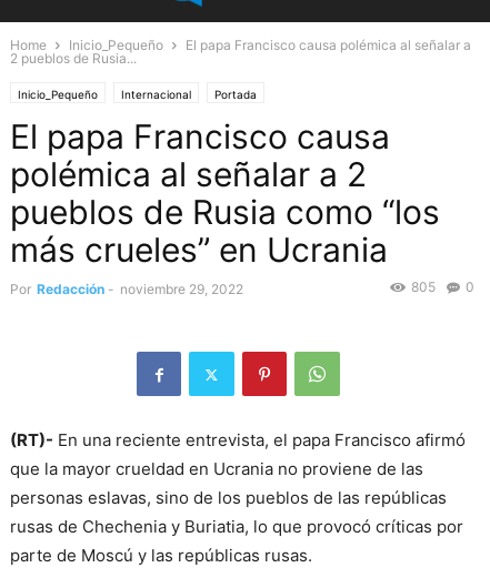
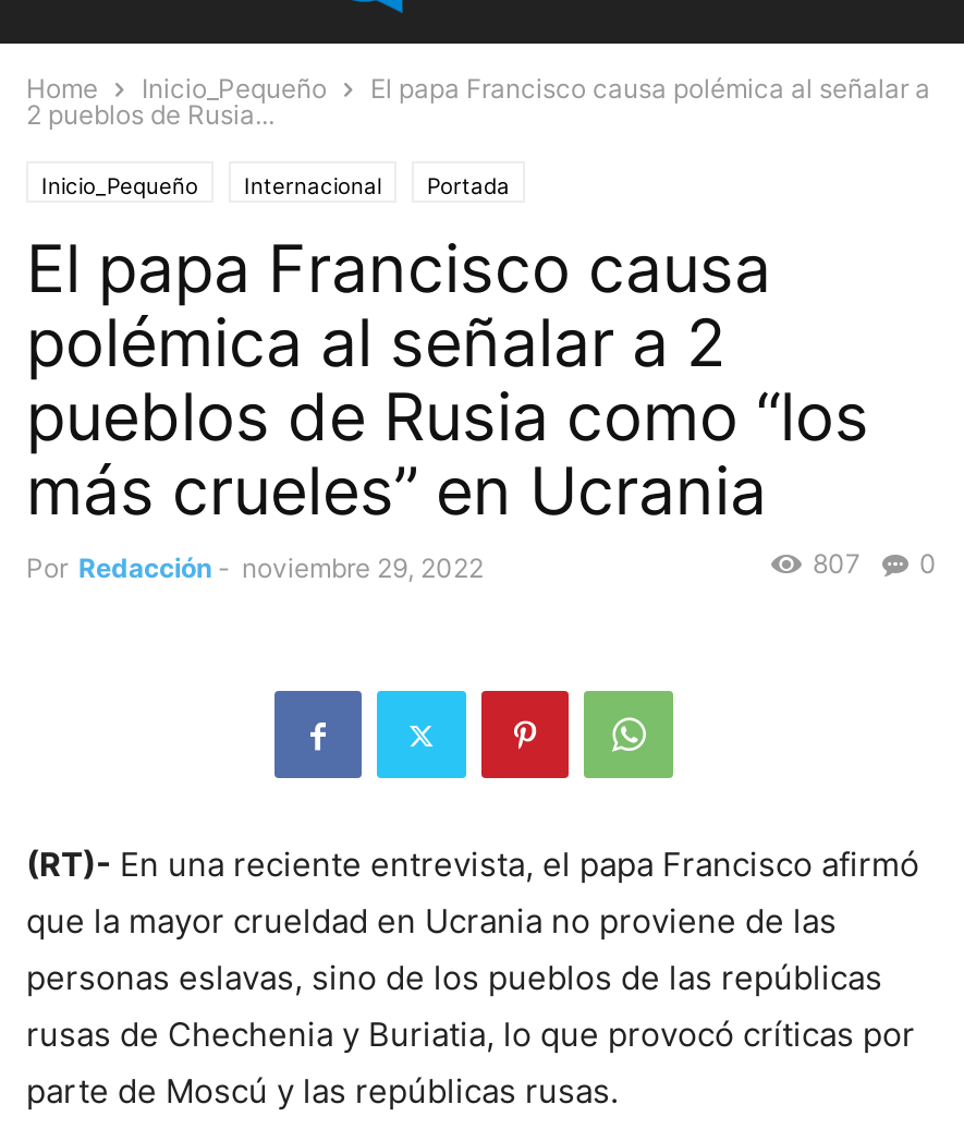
- 805 0
+ 807 0
